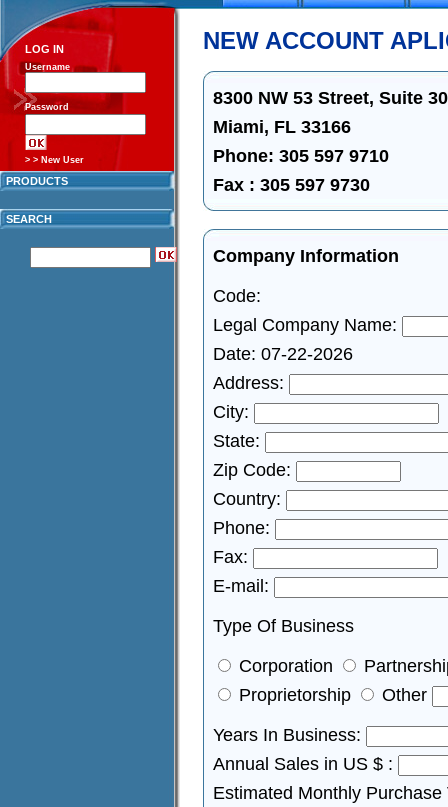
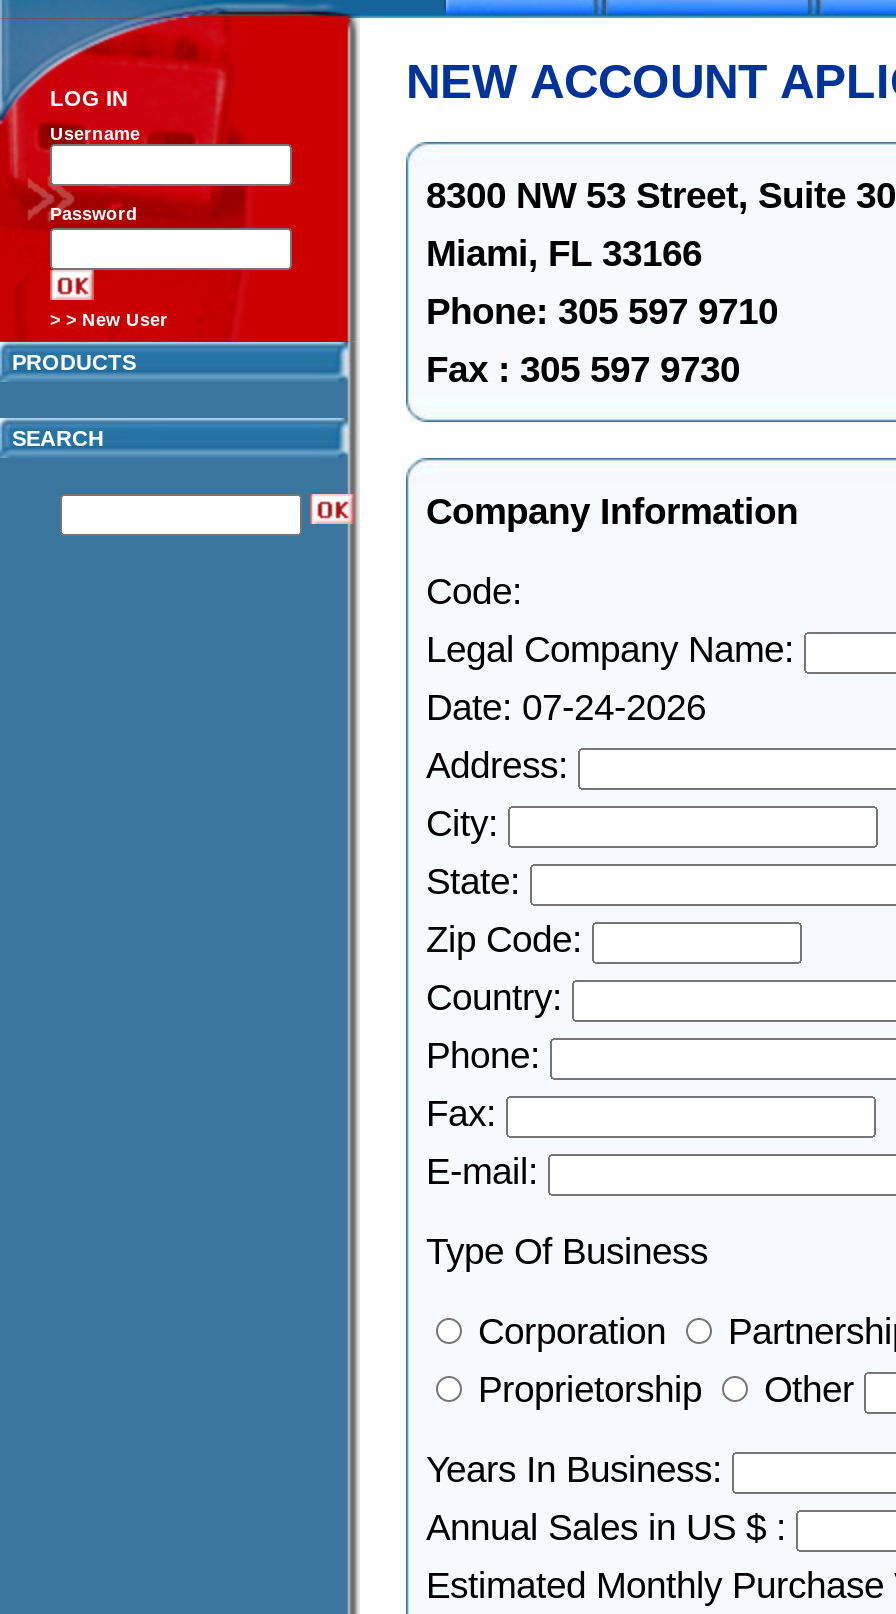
- Date: 07-22-2026
+ Date: 07-24-2026
